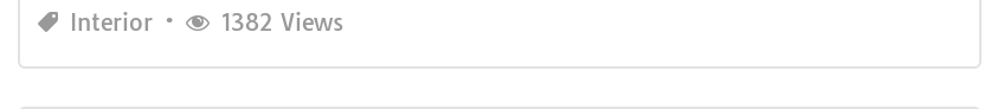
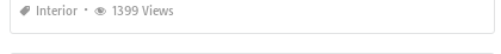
- 1382 Views
+ 1399 Views
